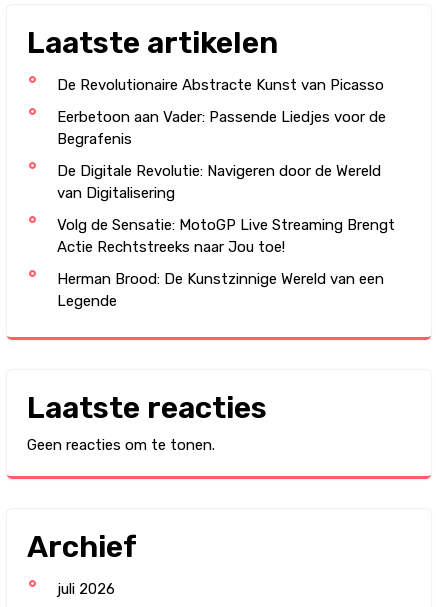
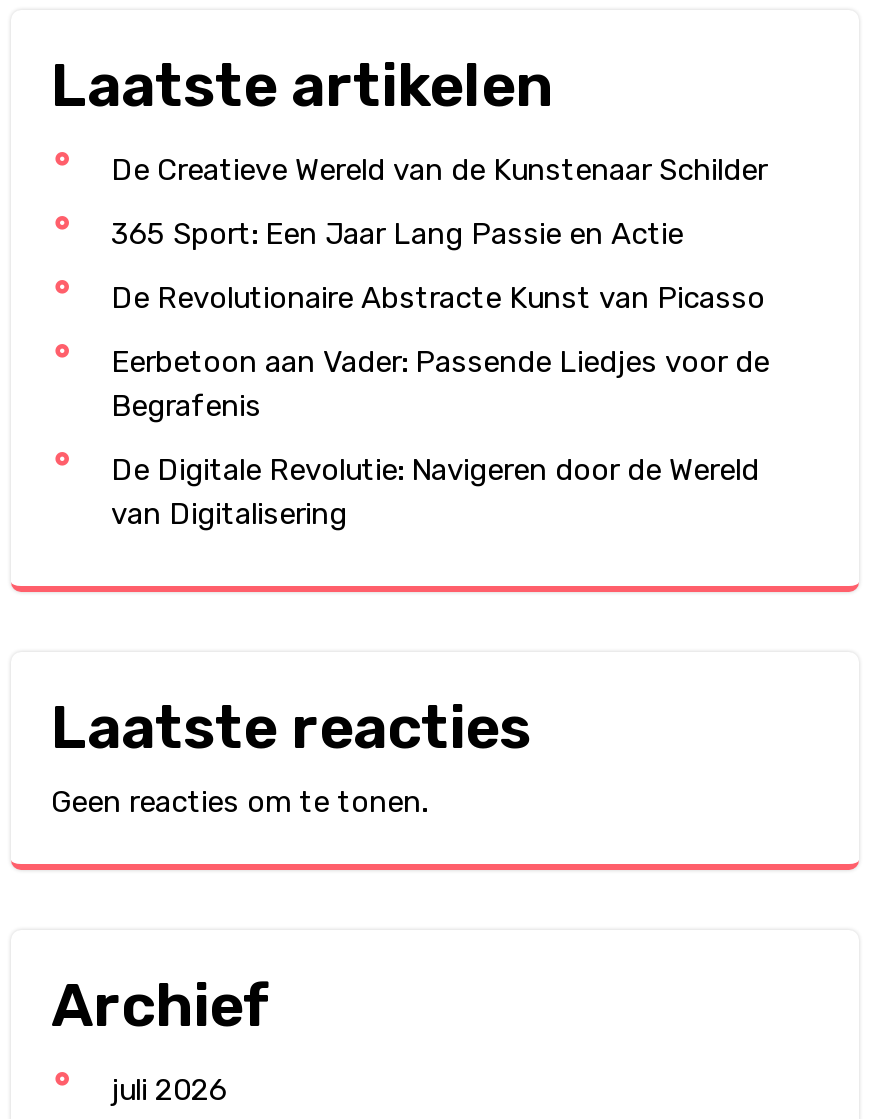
+ De Creatieve Wereld van de Kunstenaar Schilder
+ 365 Sport: Een Jaar Lang Passie en Actie

moved down: De Revolutionaire Abstracte Kunst van Picasso | Eerbetoon aan Vader: Passende Liedjes voor de | Begrafenis | De Digitale Revolutie: Navigeren door de Wereld | van Digitalisering

- Volg de Sensatie: MotoGP Live Streaming Brengt
- Actie Rechtstreeks naar Jou toe!
- Herman Brood: De Kunstzinnige Wereld van een
- Legende
